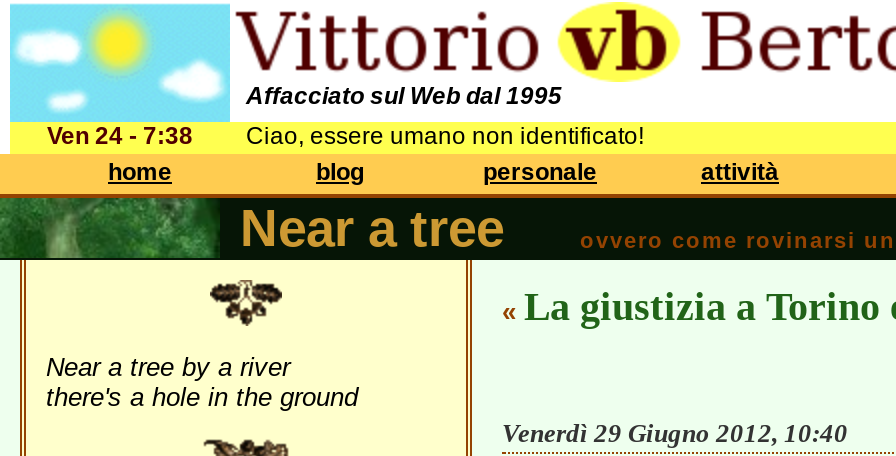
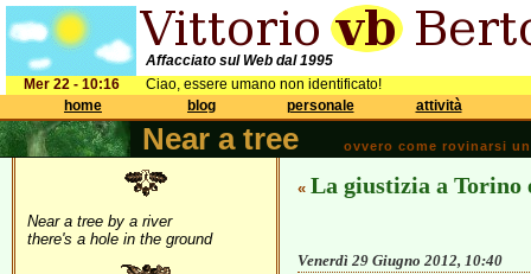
- Ven 24 - 7:38 Ciao, essere umano non identificato!
+ Mer 22 - 10:16 Ciao, essere umano non identificato!
